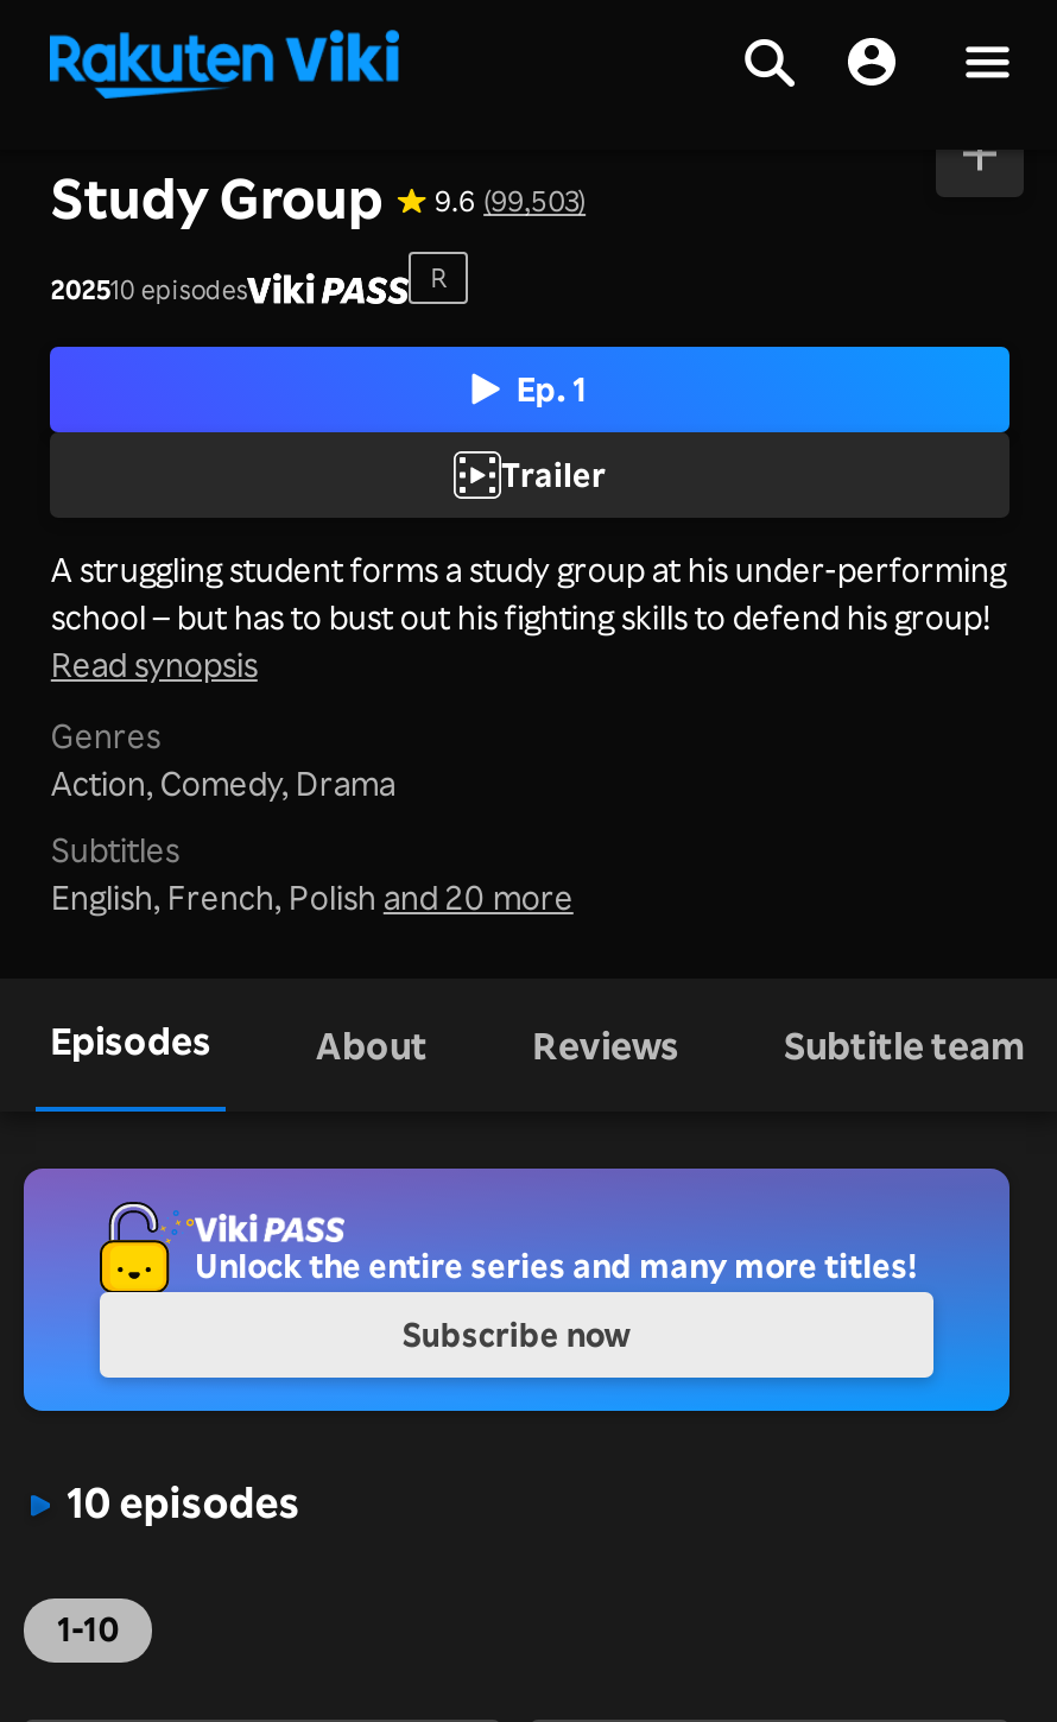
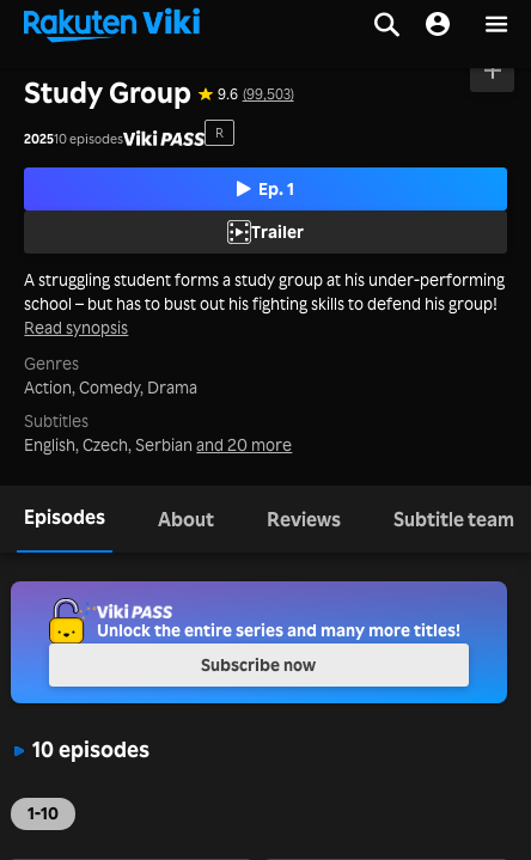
- English, French, Polish and 20 more
+ English, Czech, Serbian and 20 more
